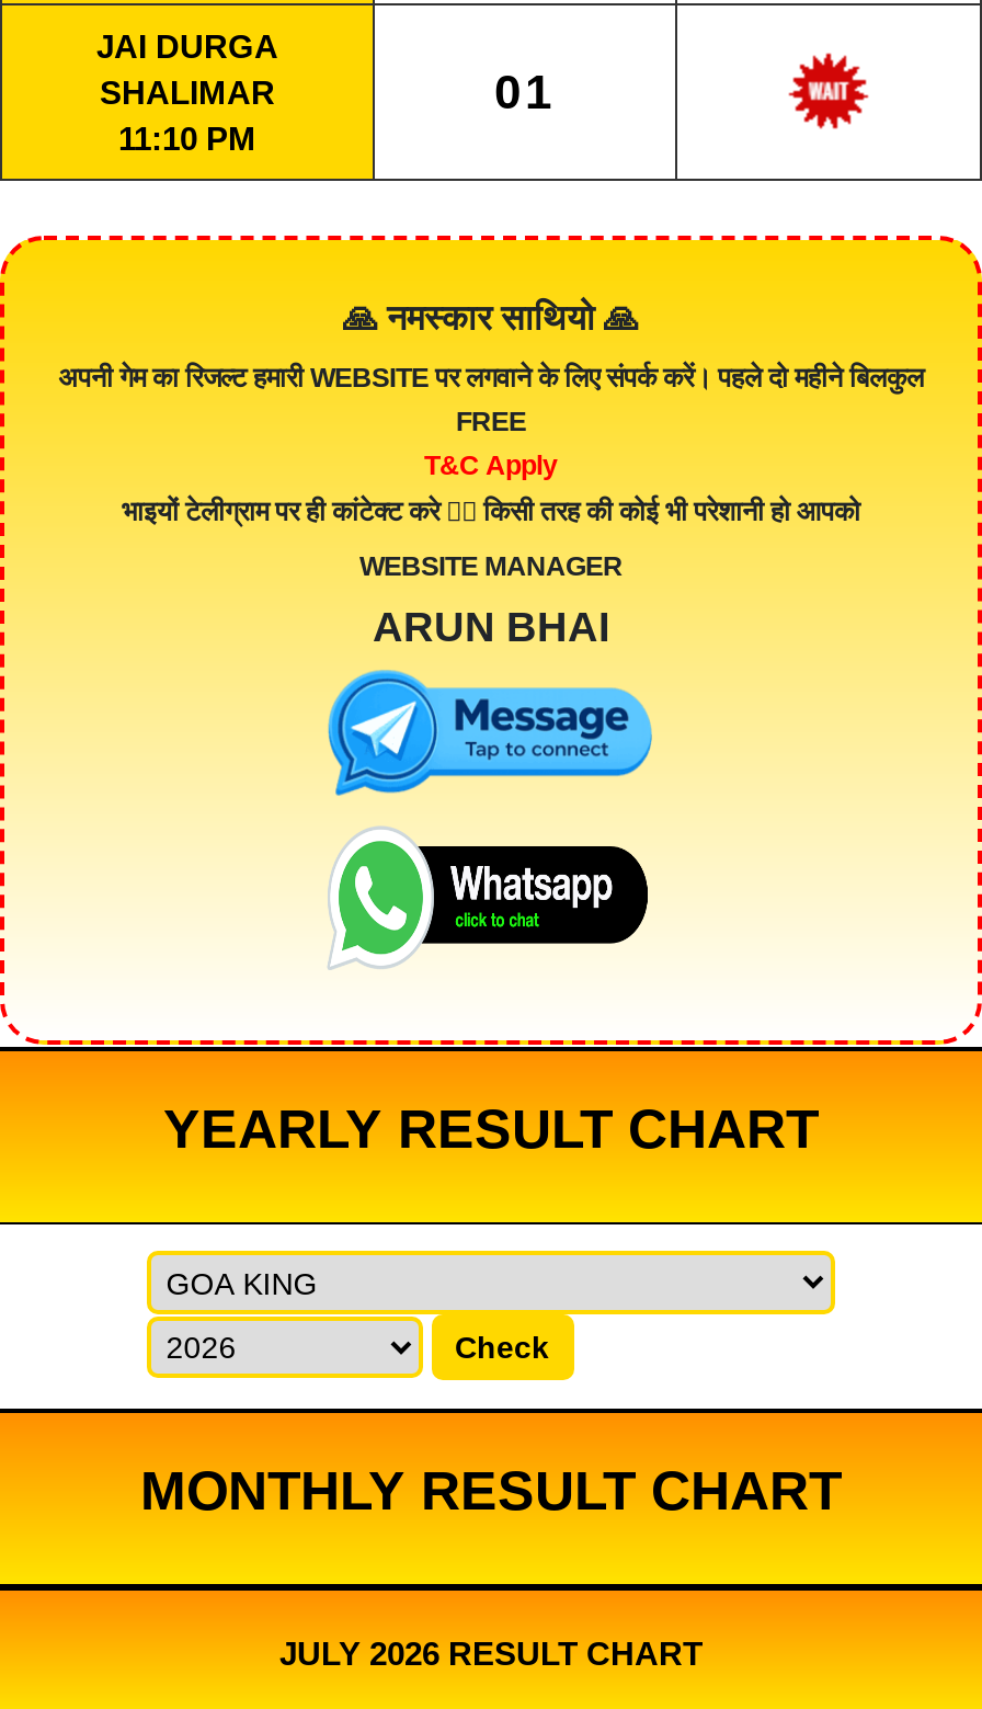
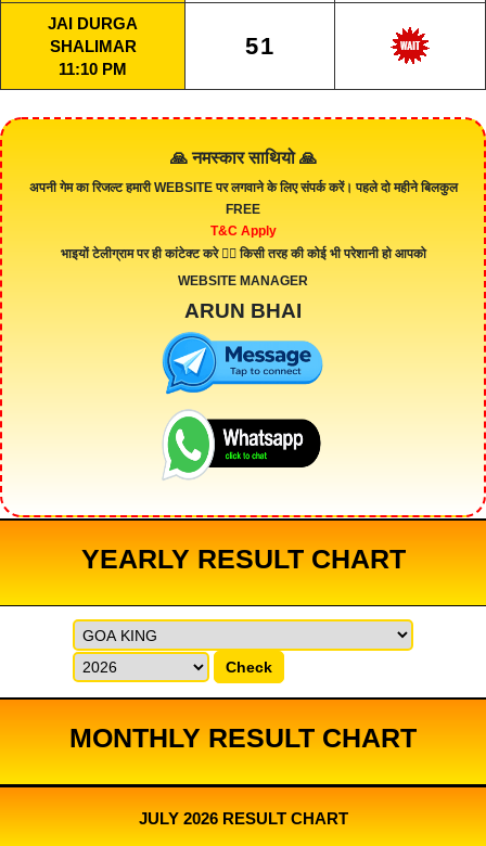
- 01
+ 51
